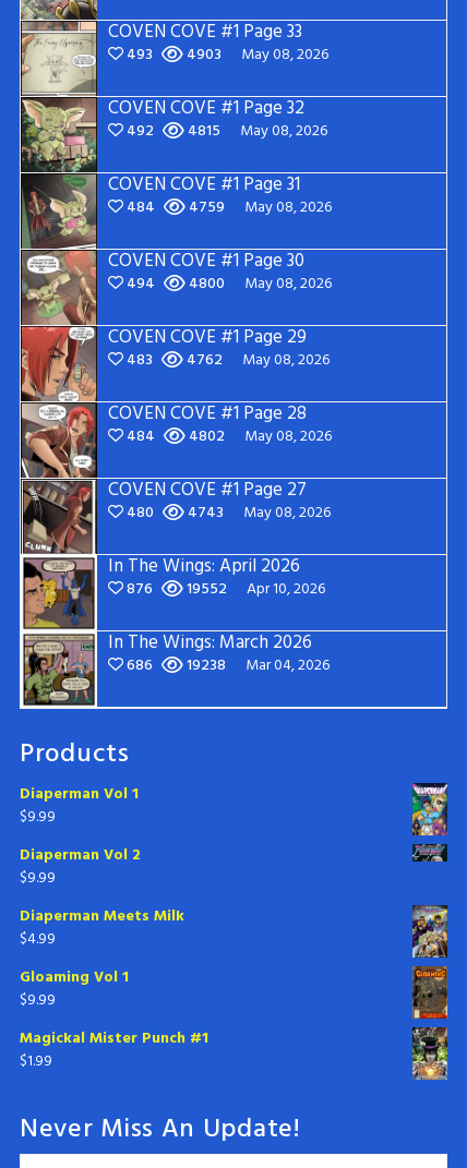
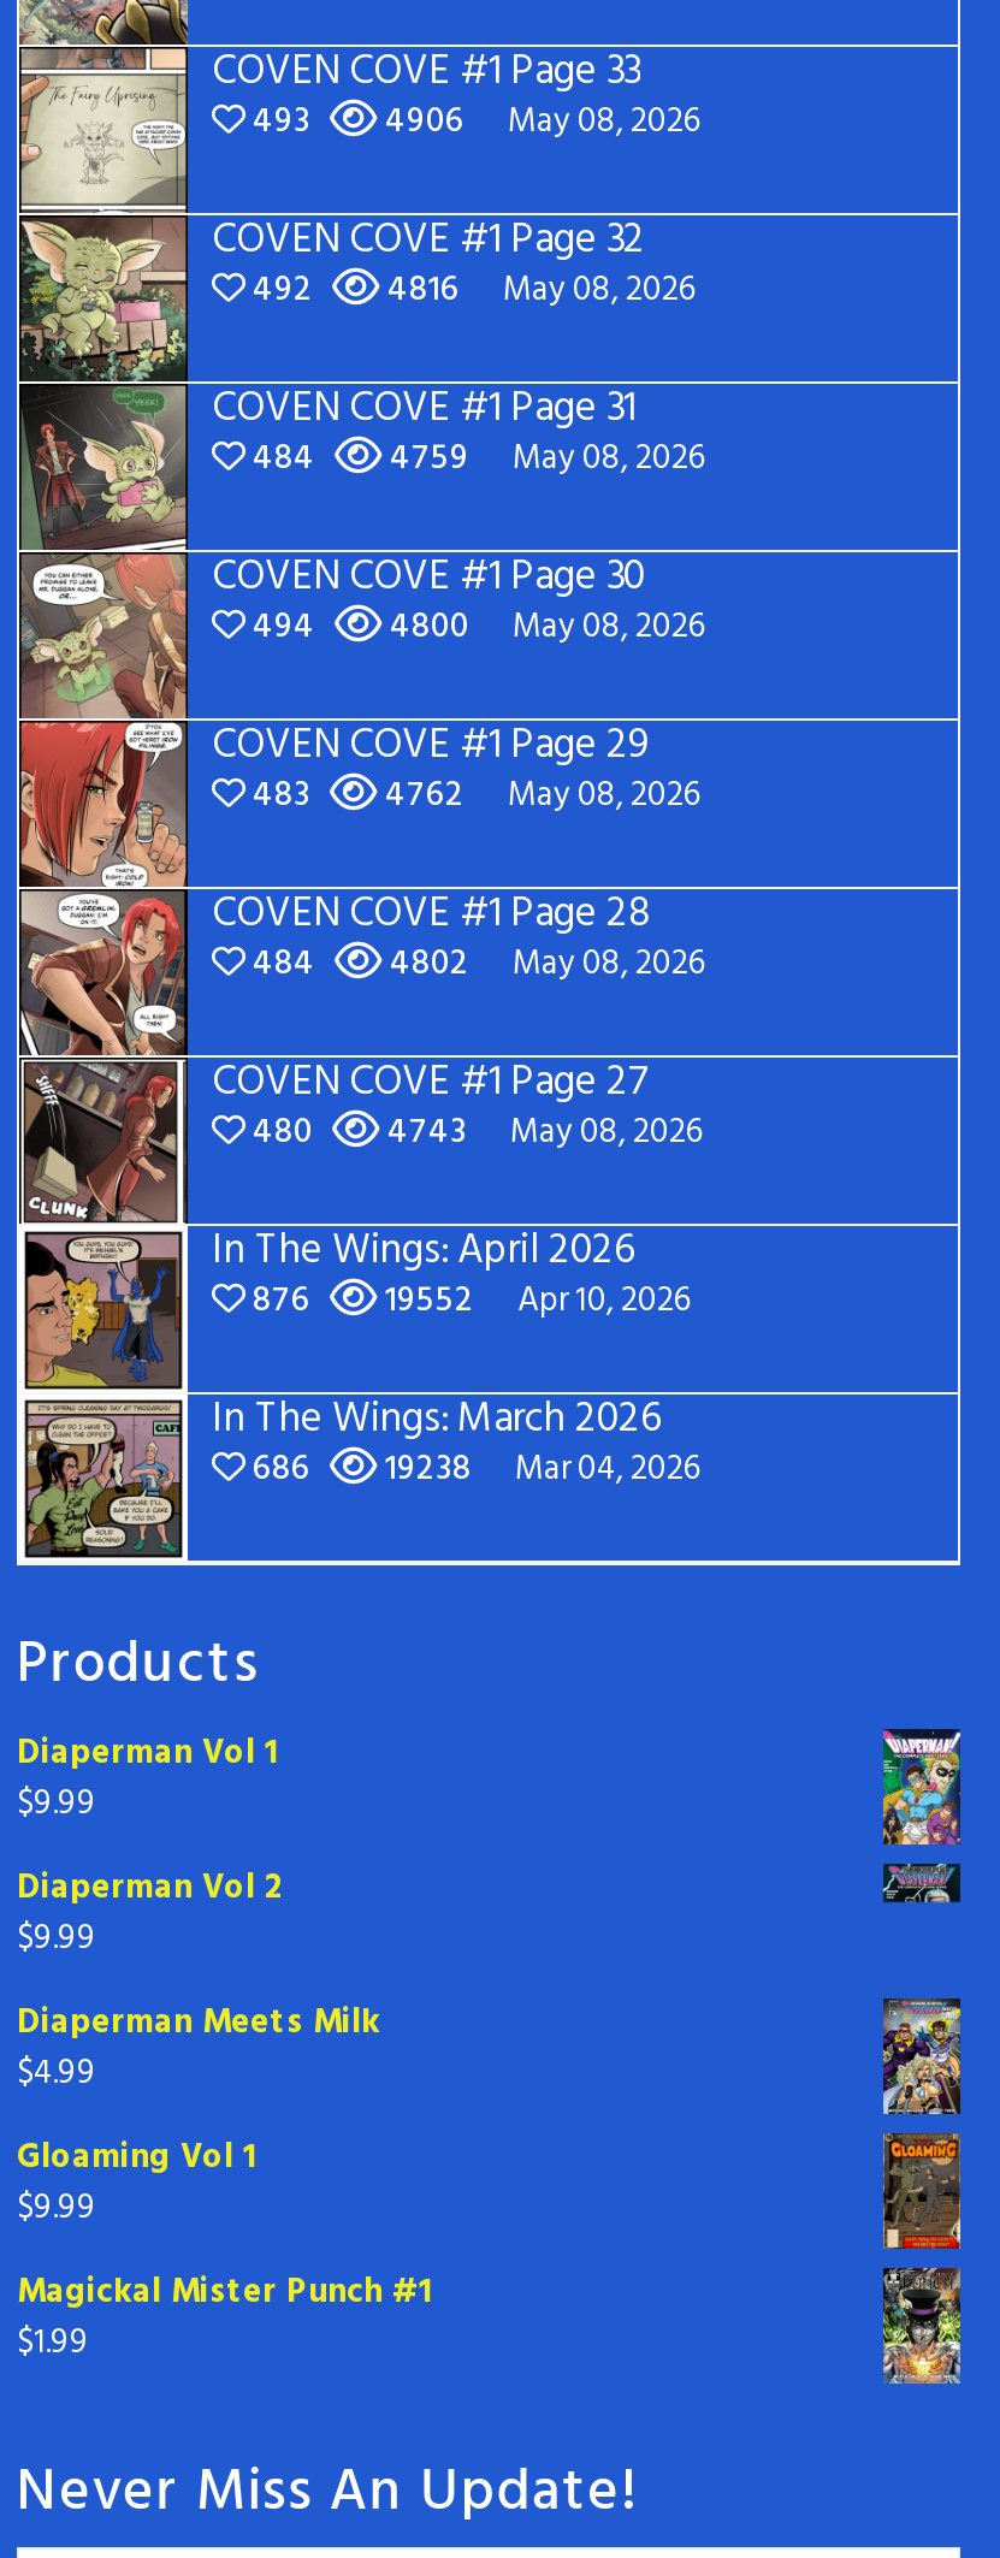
- 493 4903 May 08, 2026
+ 493 4906 May 08, 2026

- 492 4815 May 08, 2026
+ 492 4816 May 08, 2026
